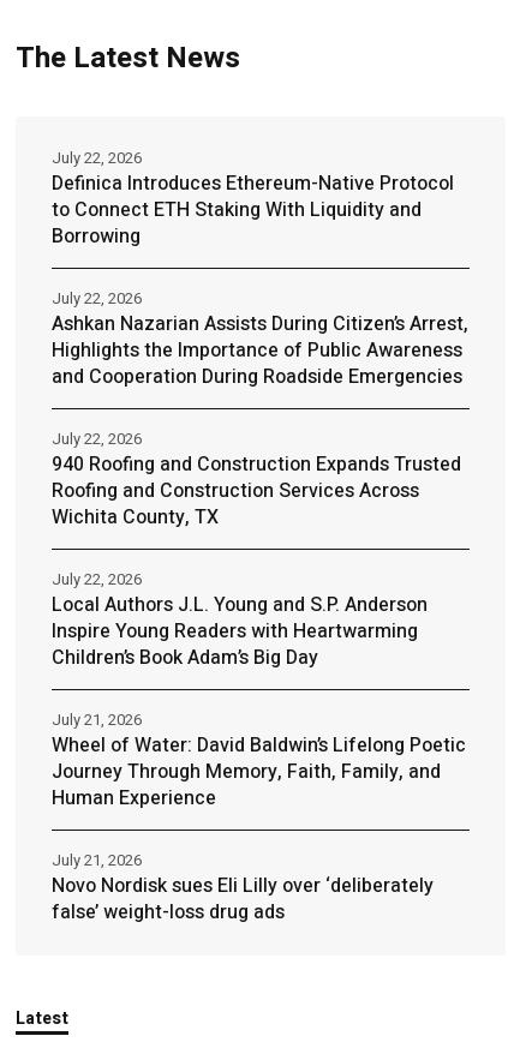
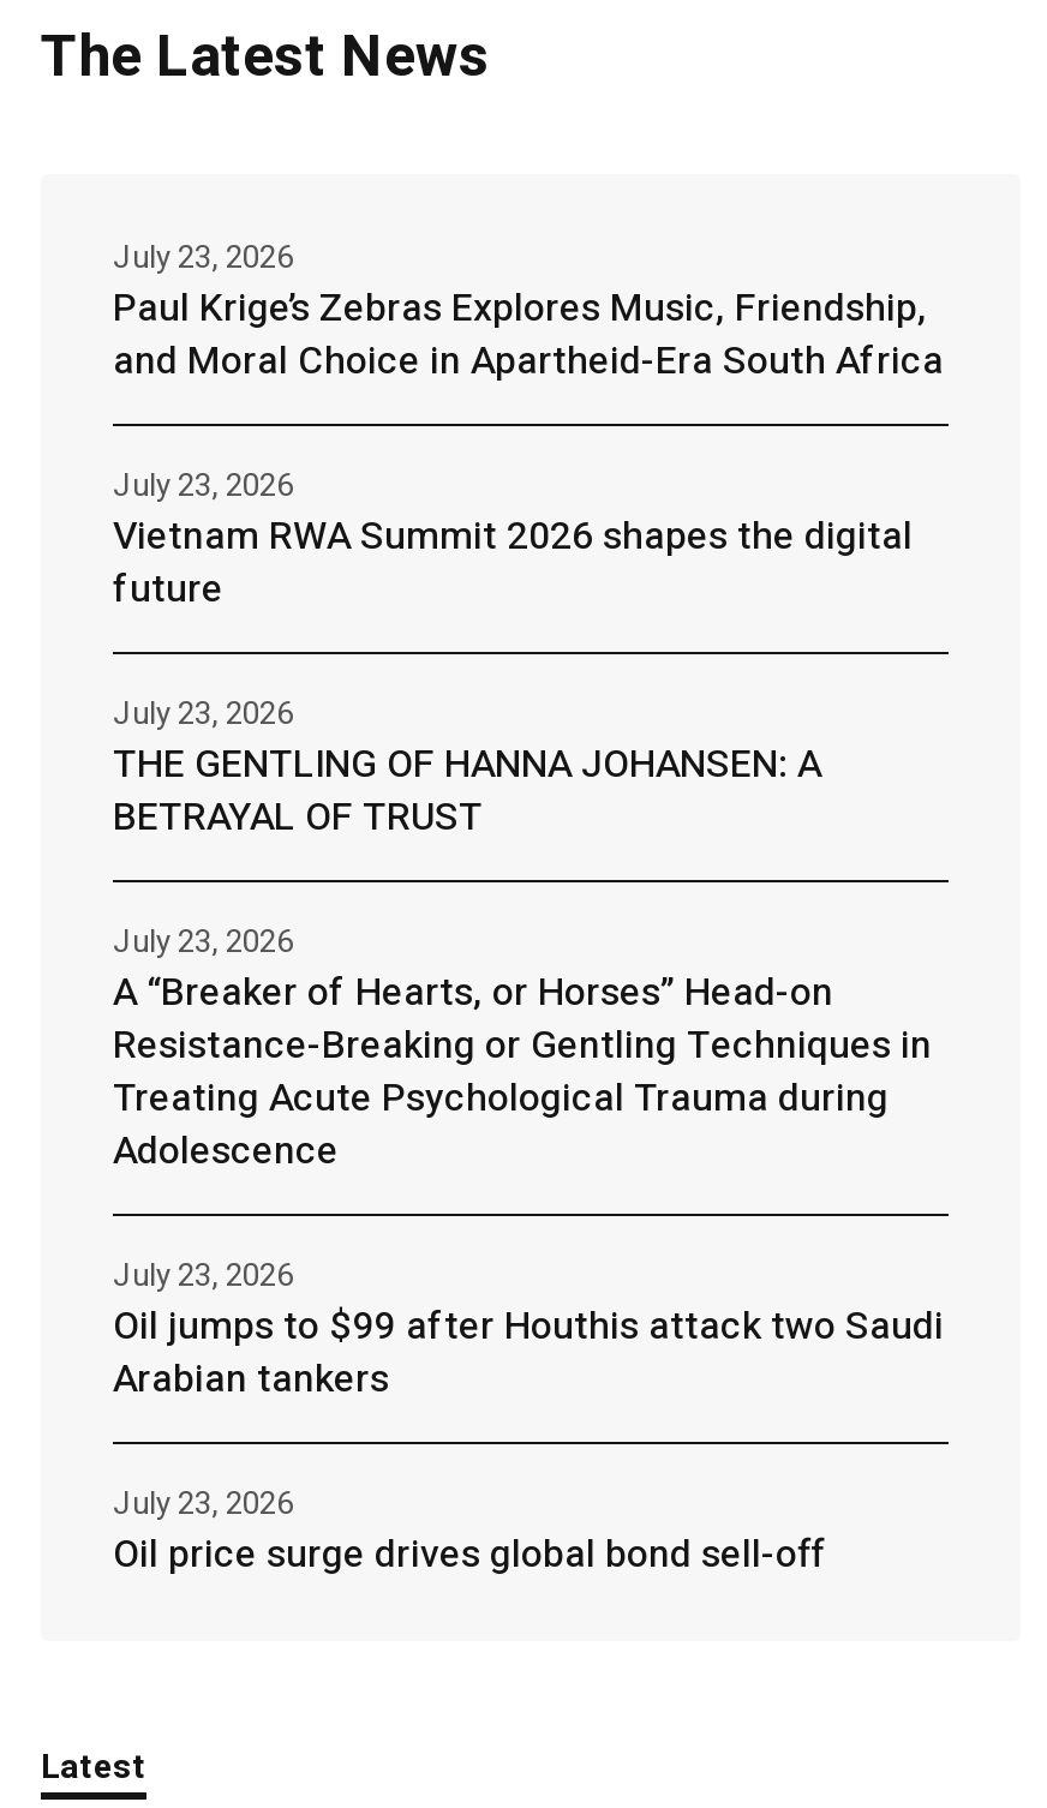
- July 22, 2026
+ July 23, 2026

- Definica Introduces Ethereum-Native Protocol
- to Connect ETH Staking With Liquidity and
- Borrowing
+ Paul Krige’s Zebras Explores Music, Friendship,
+ and Moral Choice in Apartheid-Era South Africa

- July 22, 2026
+ July 23, 2026

- Ashkan Nazarian Assists During Citizen’s Arrest,
- Highlights the Importance of Public Awareness
- and Cooperation During Roadside Emergencies
+ Vietnam RWA Summit 2026 shapes the digital
+ future

- July 22, 2026
+ July 23, 2026

- 940 Roofing and Construction Expands Trusted
- Roofing and Construction Services Across
- Wichita County, TX
+ THE GENTLING OF HANNA JOHANSEN: A
+ BETRAYAL OF TRUST

- July 22, 2026
+ July 23, 2026

- Local Authors J.L. Young and S.P. Anderson
- Inspire Young Readers with Heartwarming
- Children’s Book Adam’s Big Day
+ A “Breaker of Hearts, or Horses” Head-on
+ Resistance-Breaking or Gentling Techniques in
+ Treating Acute Psychological Trauma during
+ Adolescence

- July 21, 2026
+ July 23, 2026

- Wheel of Water: David Baldwin’s Lifelong Poetic
- Journey Through Memory, Faith, Family, and
- Human Experience
+ Oil jumps to $99 after Houthis attack two Saudi
+ Arabian tankers

- July 21, 2026
+ July 23, 2026

- Novo Nordisk sues Eli Lilly over ‘deliberately
- false’ weight-loss drug ads
+ Oil price surge drives global bond sell-off
